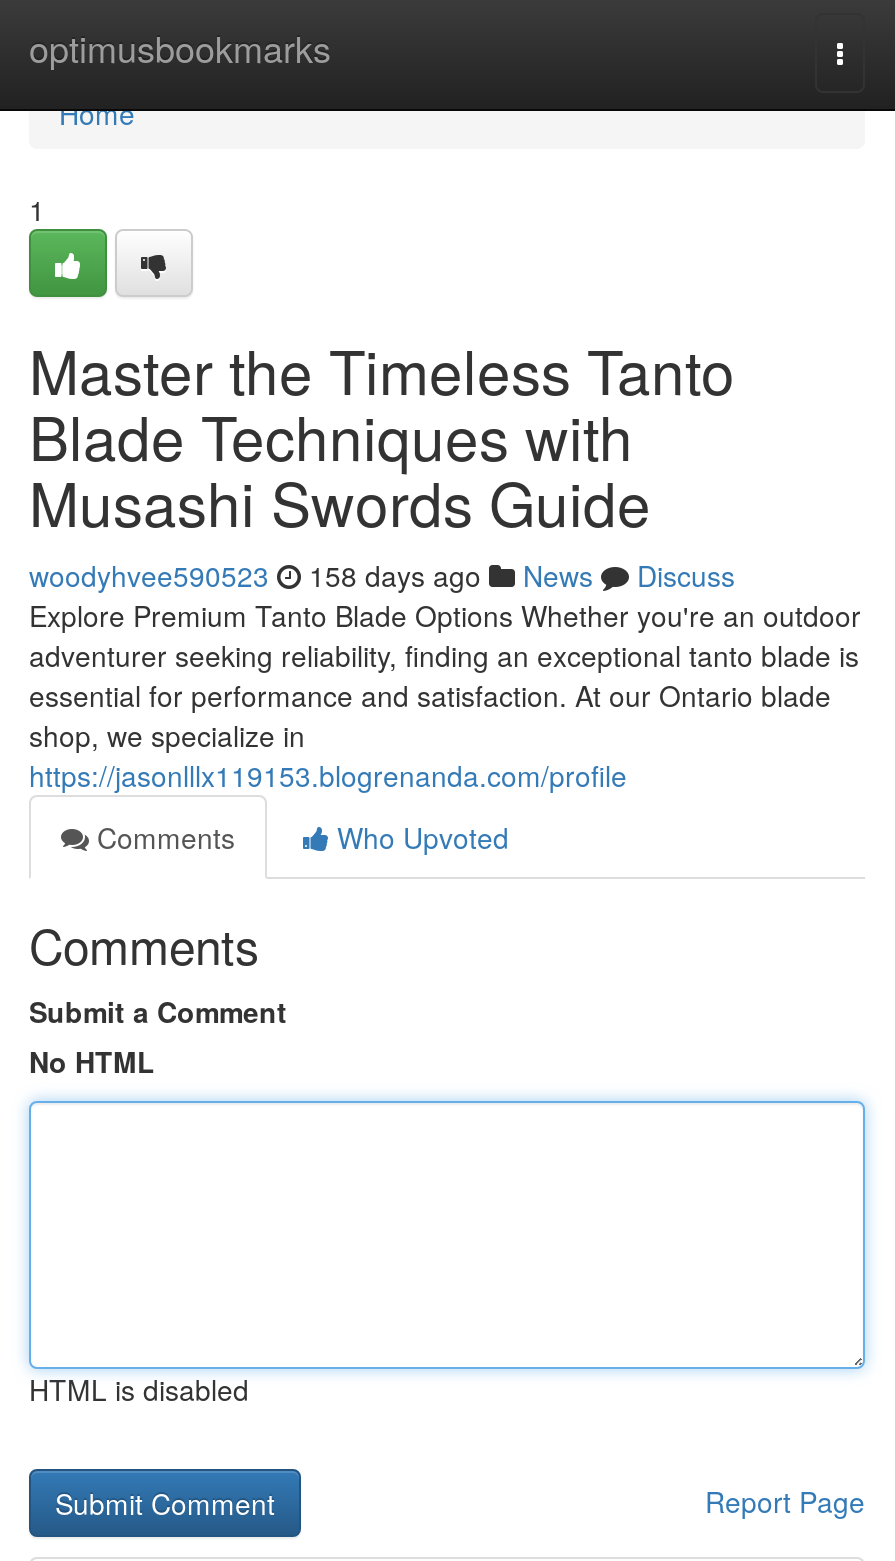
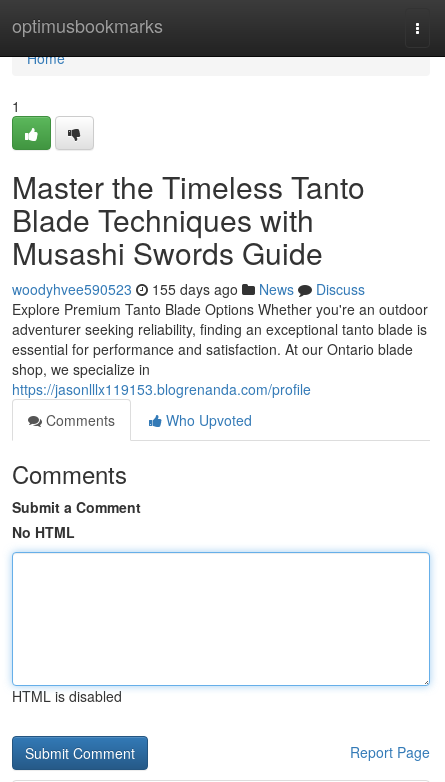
- woodyhvee590523 158 days ago News Discuss
+ woodyhvee590523 155 days ago News Discuss
